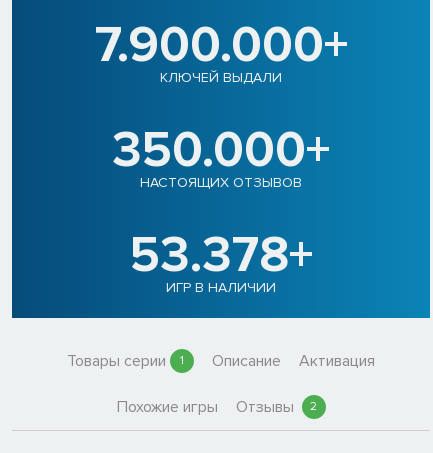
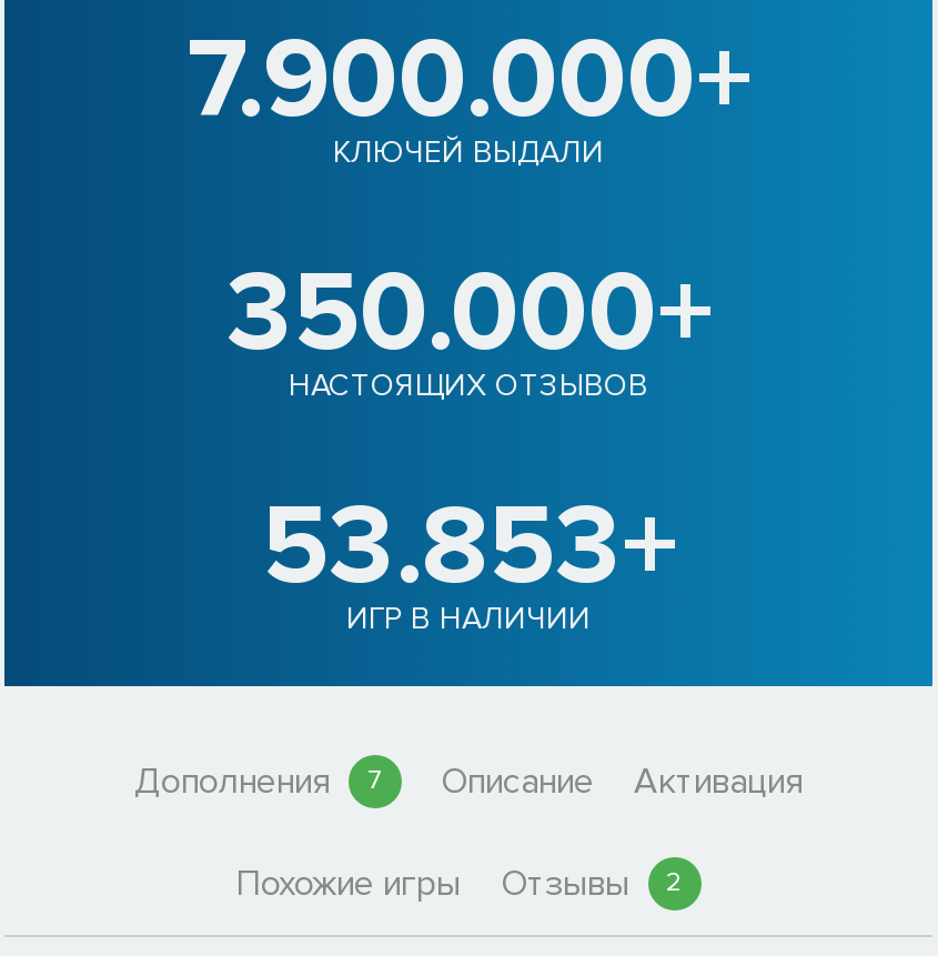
- 53.378+
+ 53.853+

- Товары серии
- 1
+ Дополнения
+ 7
